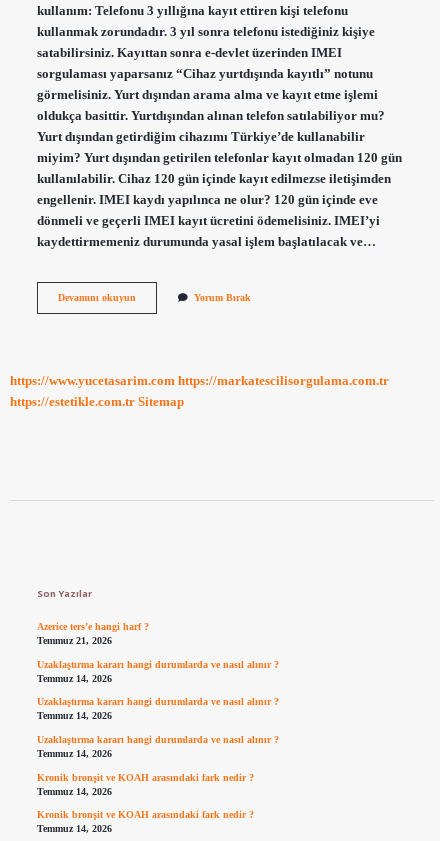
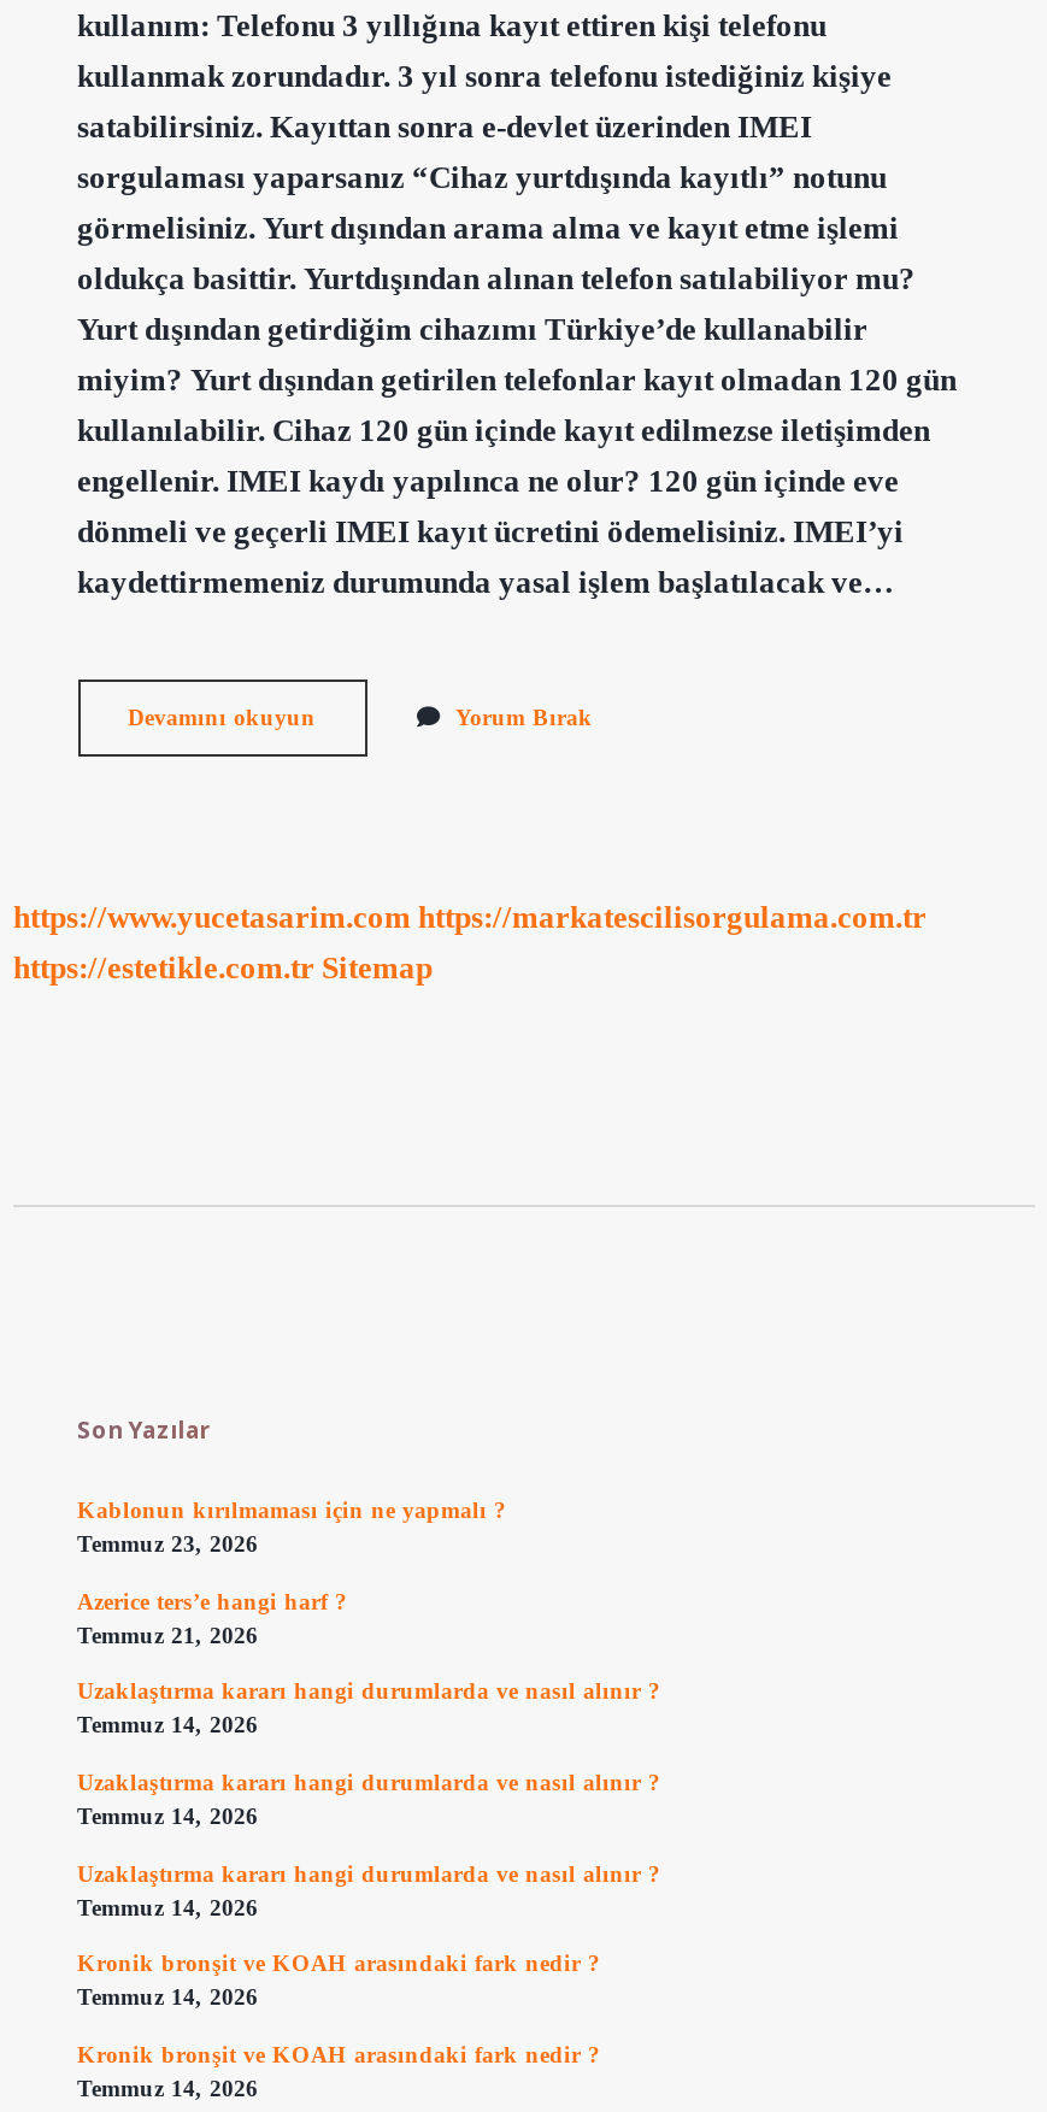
+ Kablonun kırılmaması için ne yapmalı ?
+ Temmuz 23, 2026
